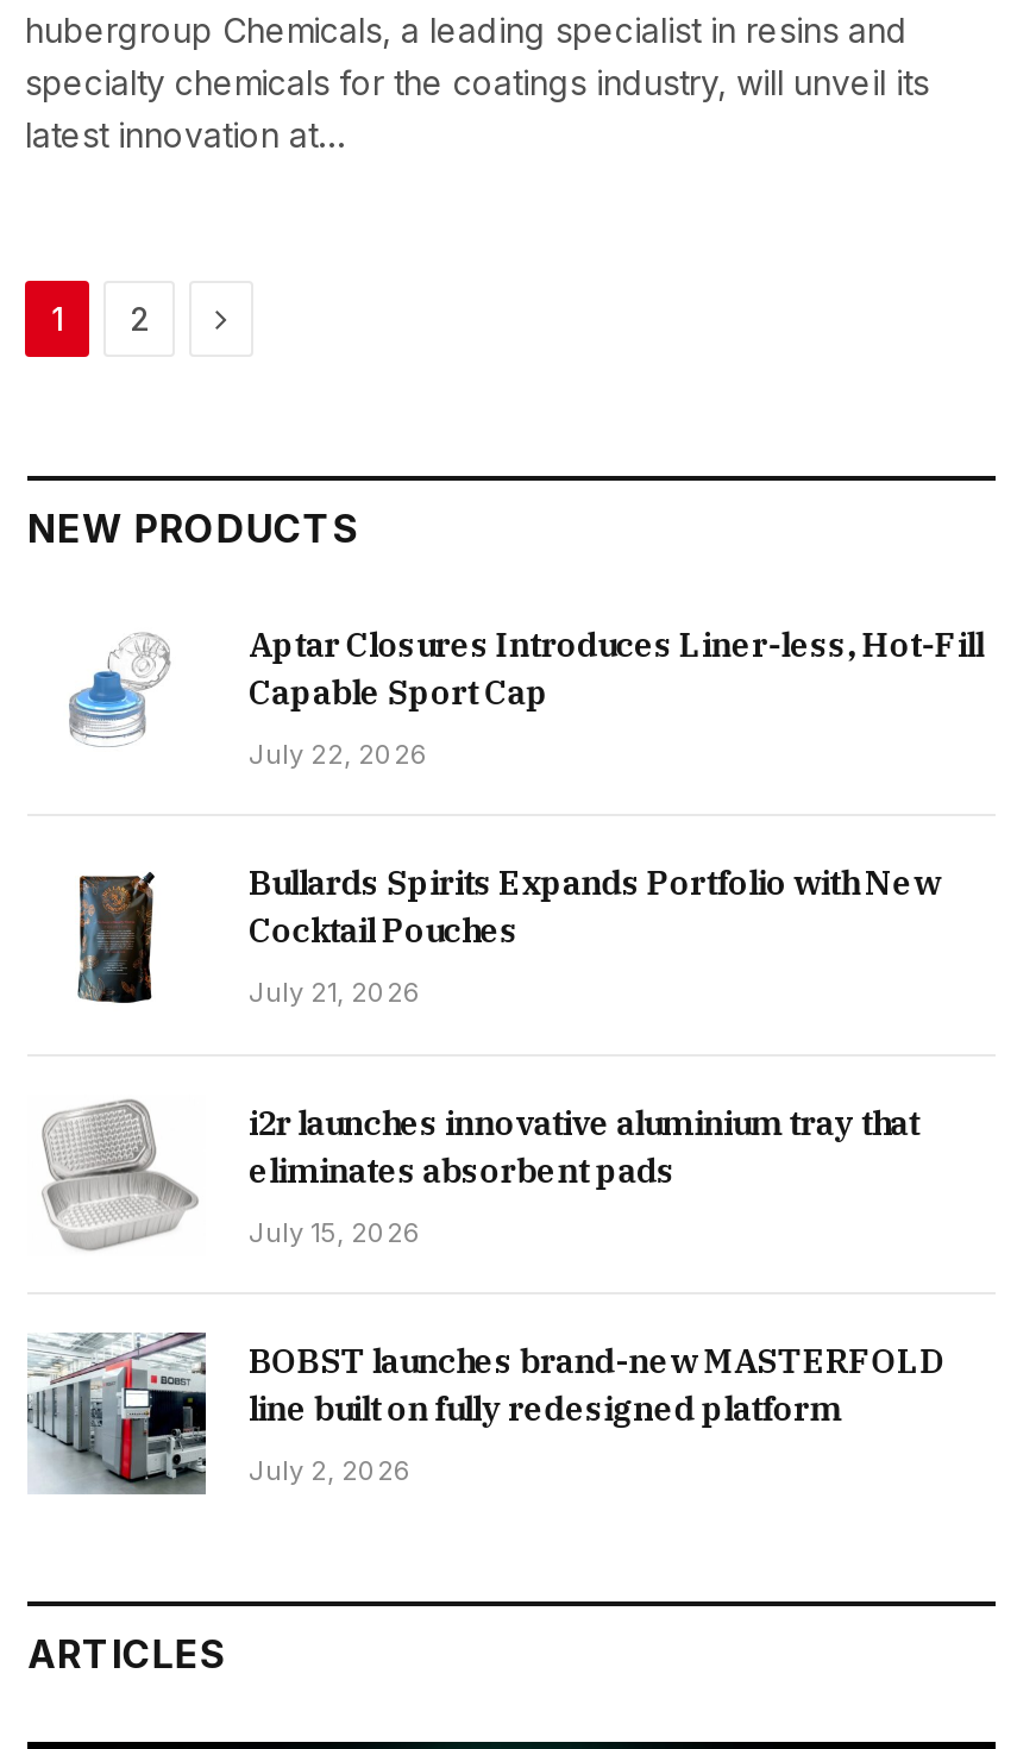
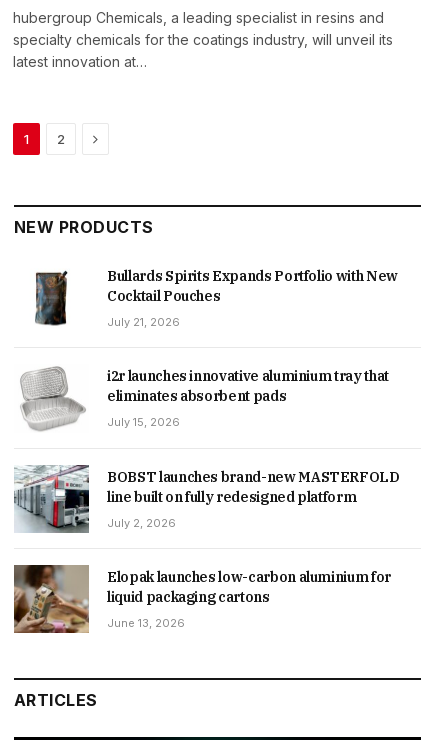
- [image]
- Aptar Closures Introduces Liner-less, Hot-Fill
- Capable Sport Cap
- July 22, 2026

moved up: [image] | Bullards Spirits Expands Portfolio with New | Cocktail Pouches | ... | line built on fully redesigned platform | July 2, 2026

+ [image]
+ Elopak launches low-carbon aluminium for
+ liquid packaging cartons
+ June 13, 2026
